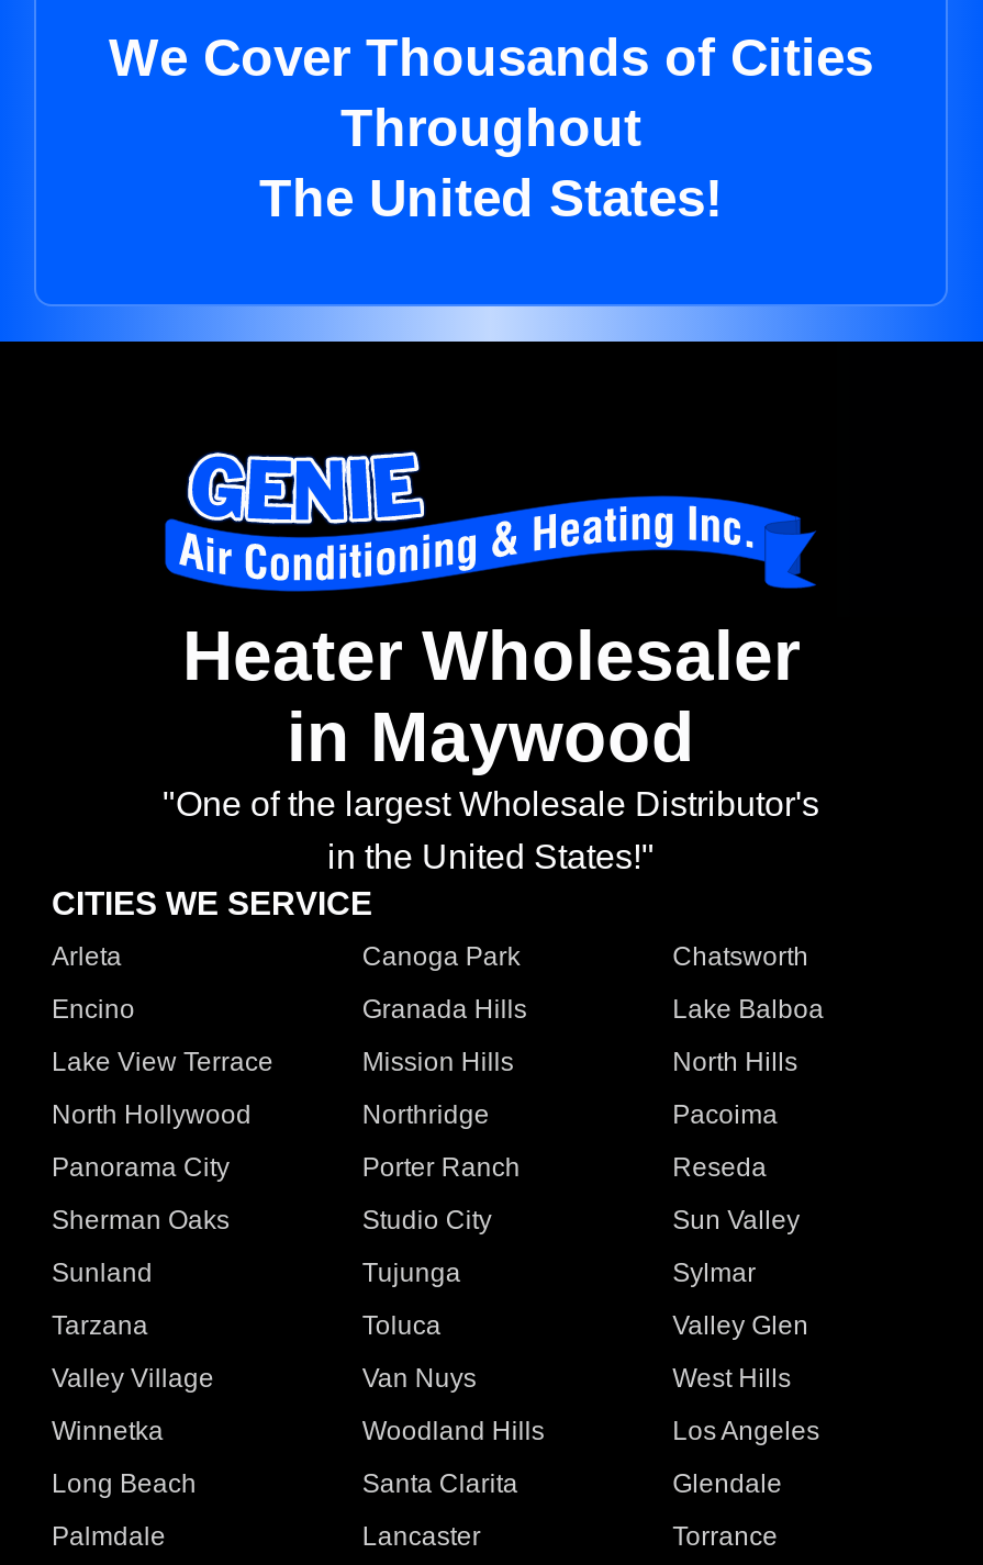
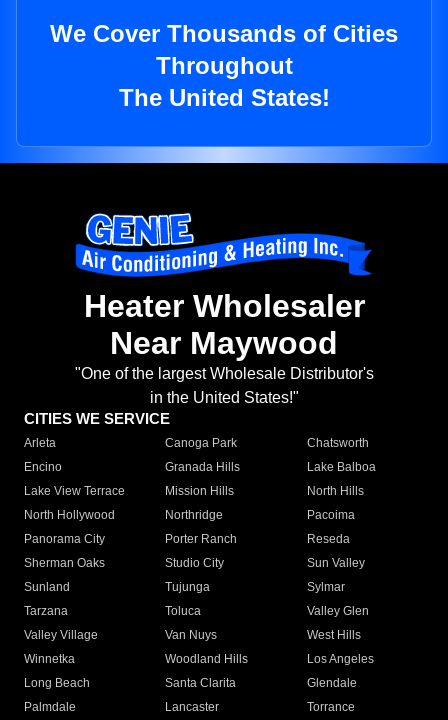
- in Maywood
+ Near Maywood
